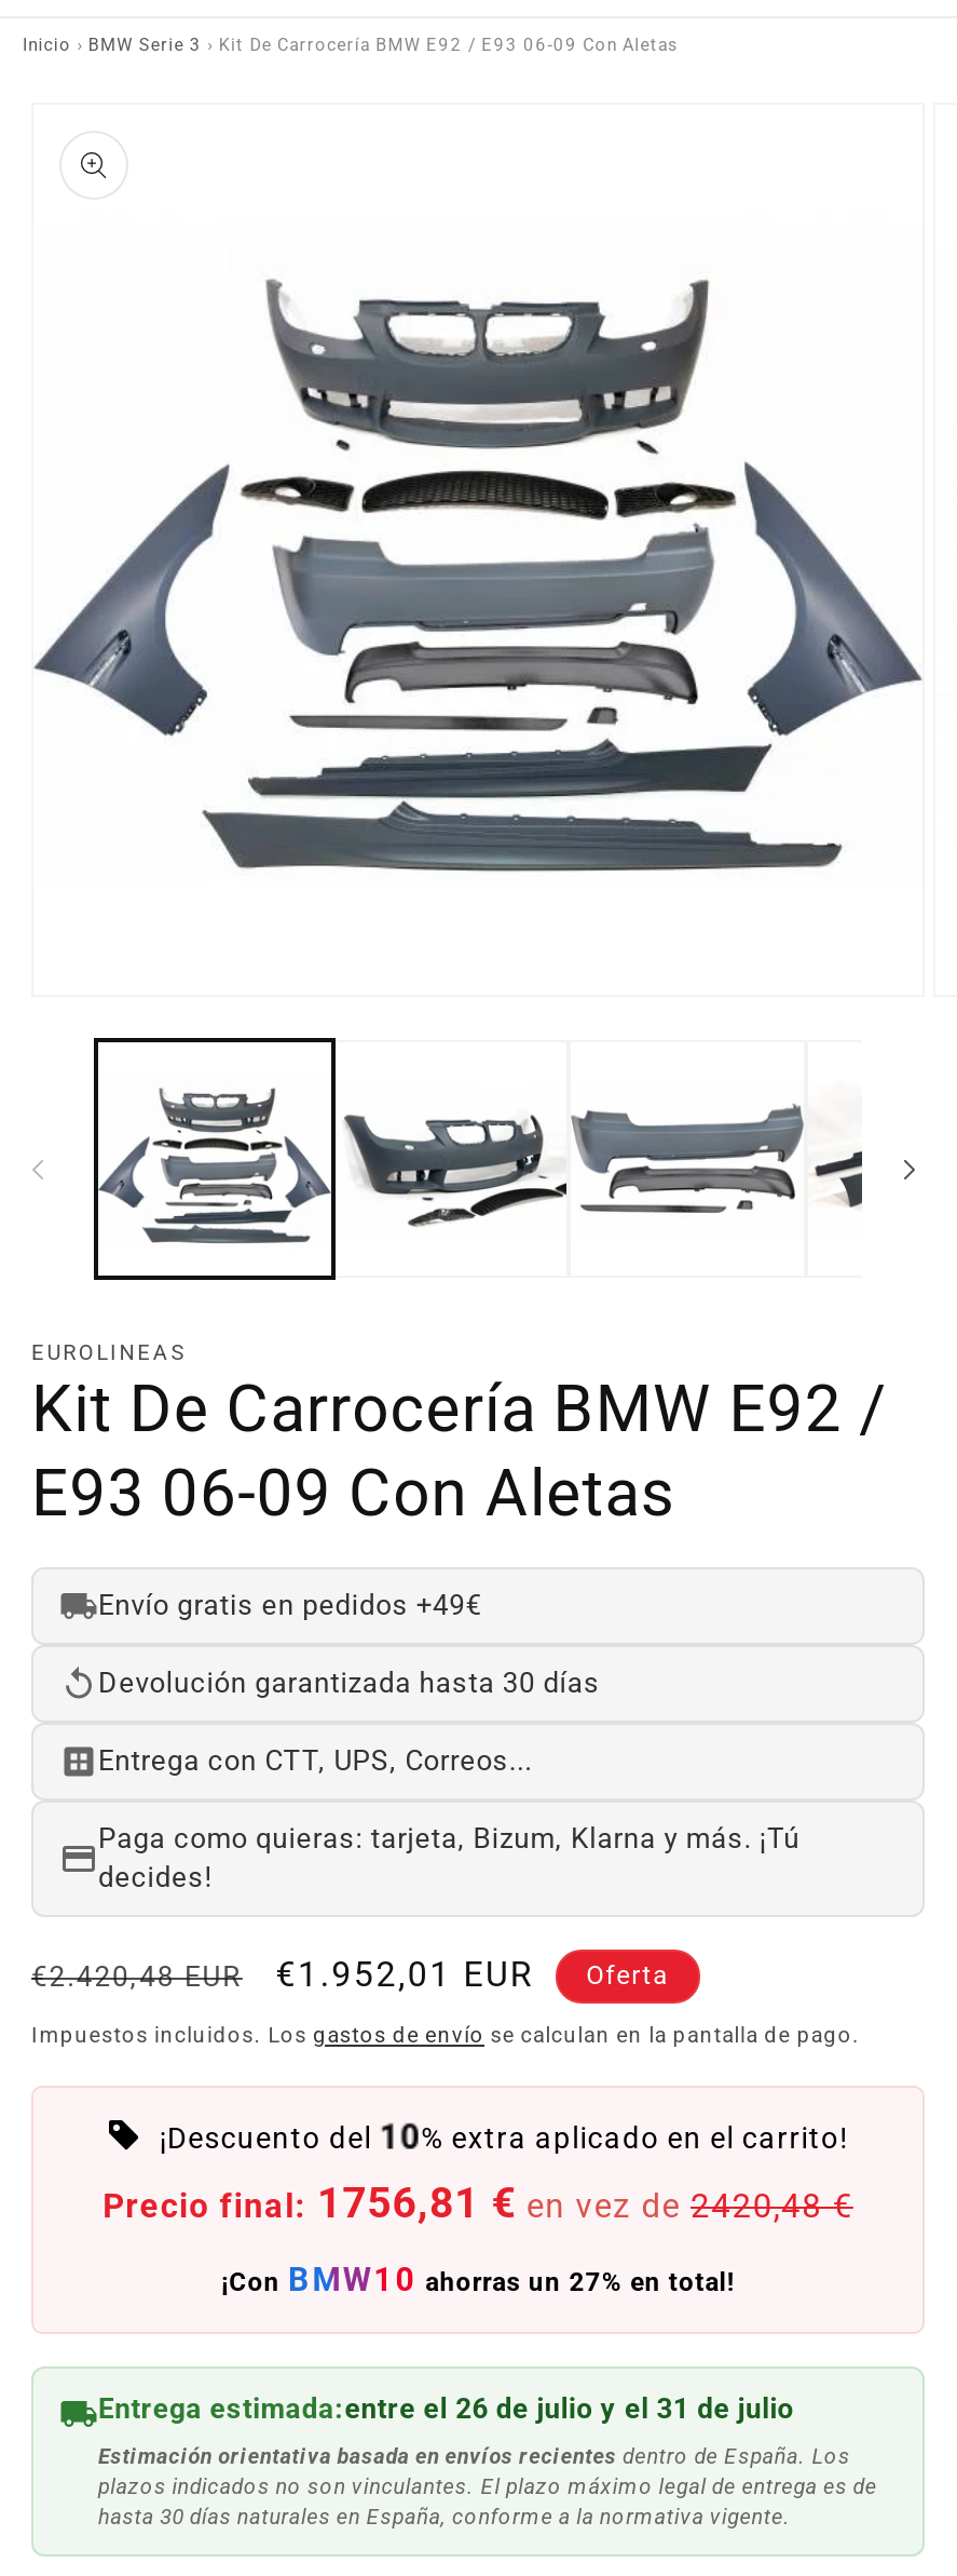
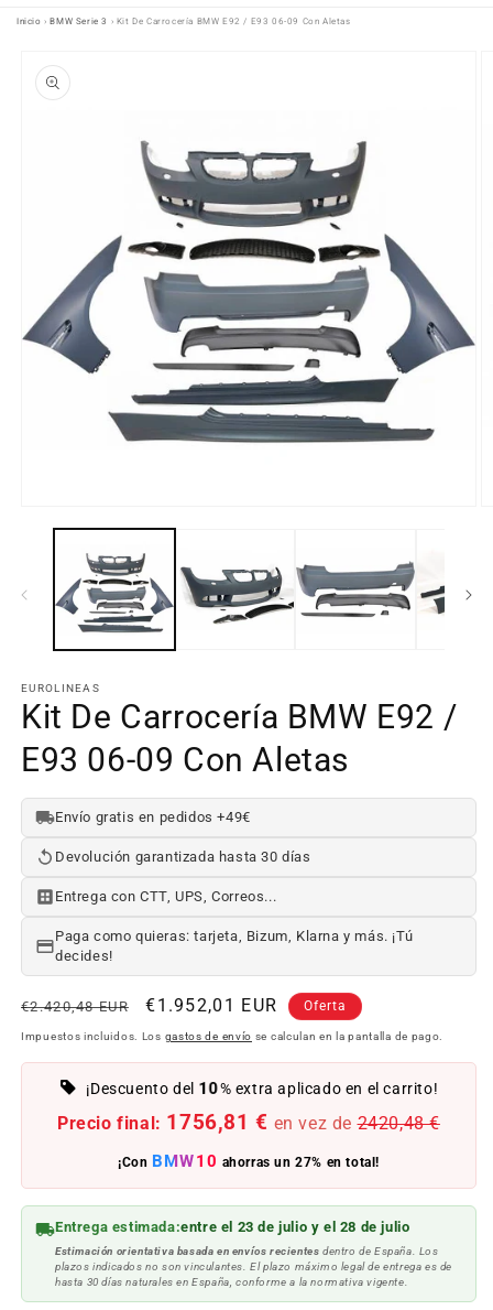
- Entrega estimada:entre el 26 de julio y el 31 de julio
+ Entrega estimada:entre el 23 de julio y el 28 de julio
